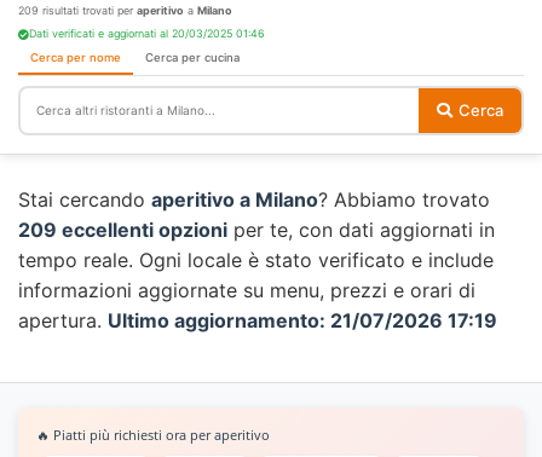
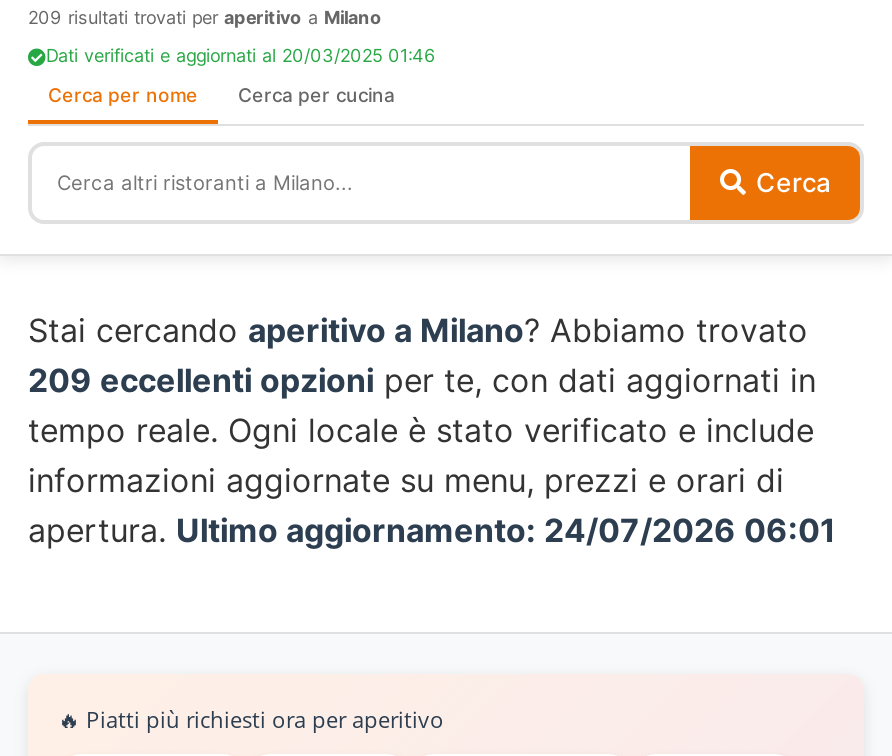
- apertura. Ultimo aggiornamento: 21/07/2026 17:19
+ apertura. Ultimo aggiornamento: 24/07/2026 06:01
